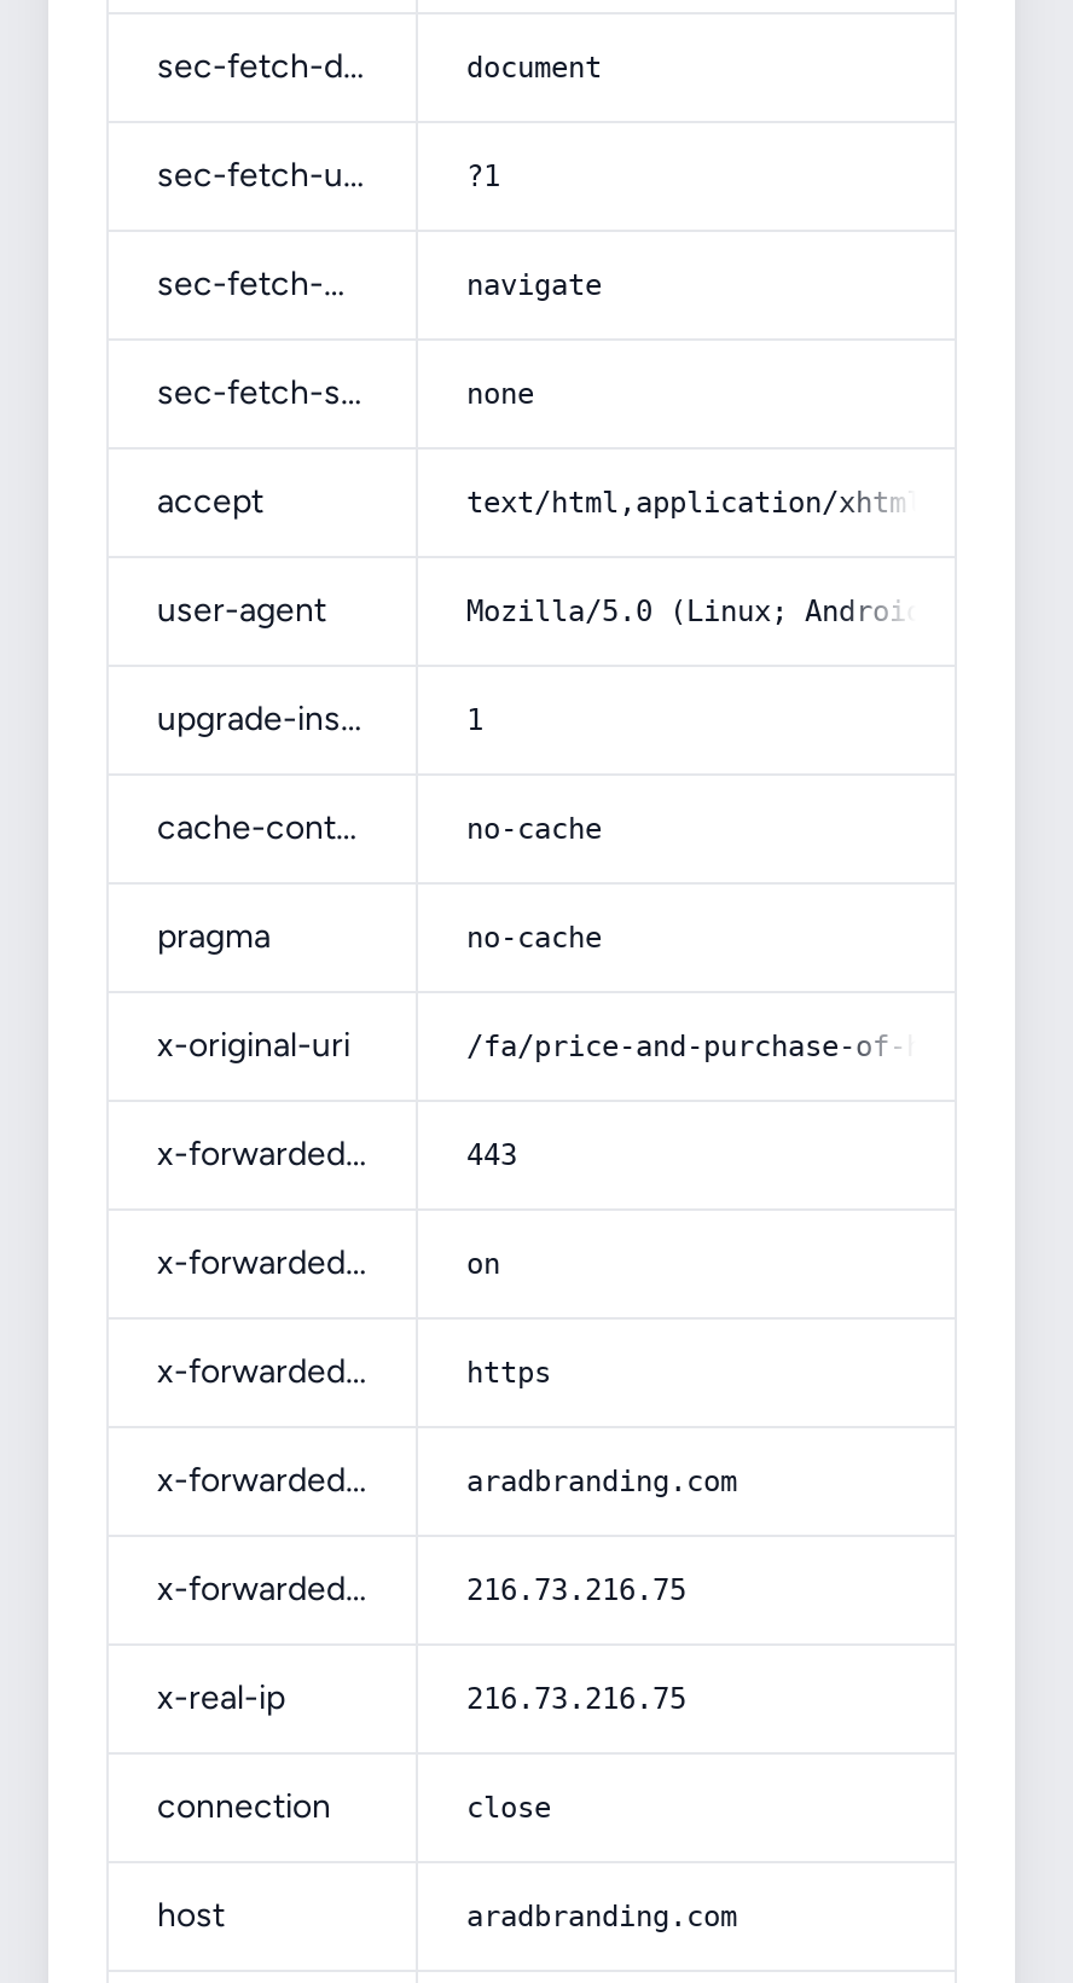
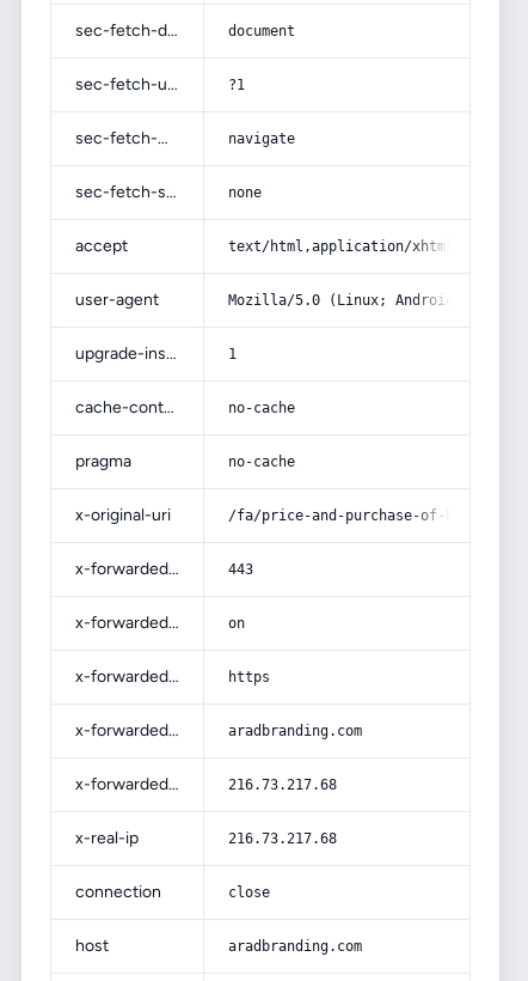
- 216.73.216.75
+ 216.73.217.68

- 216.73.216.75
+ 216.73.217.68
